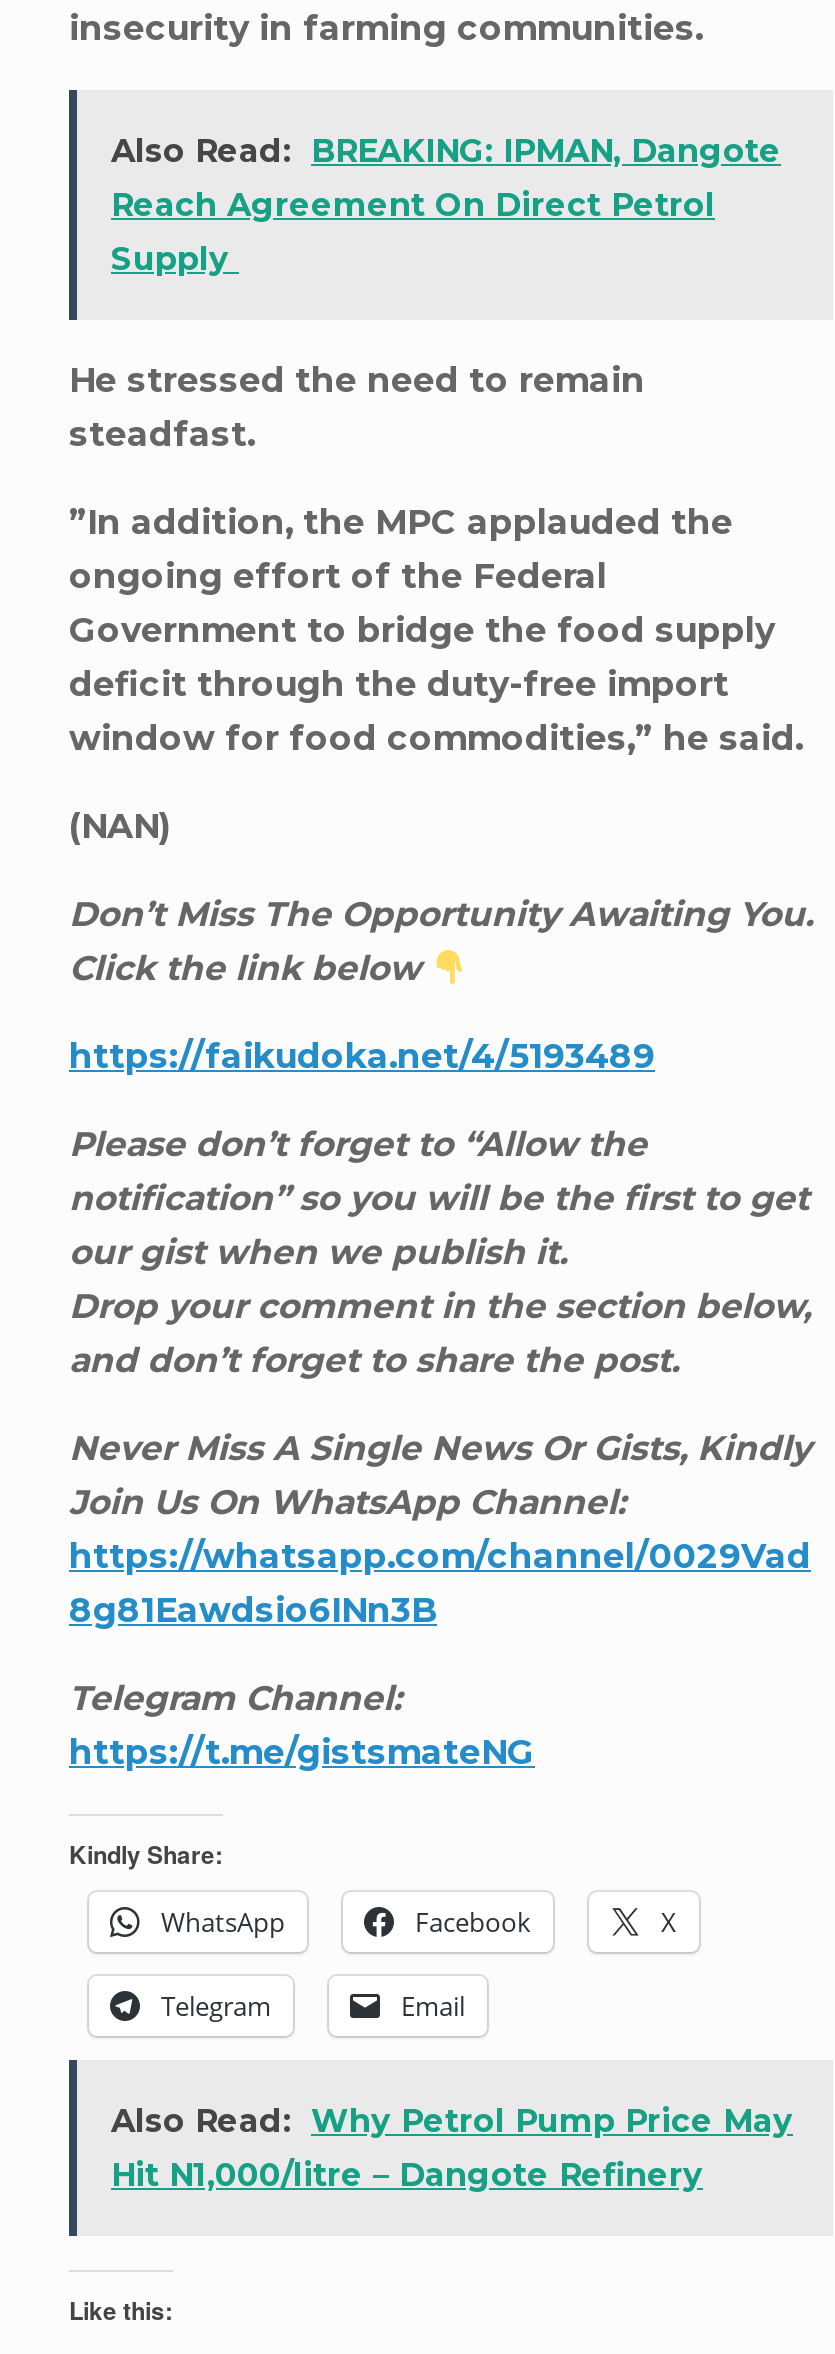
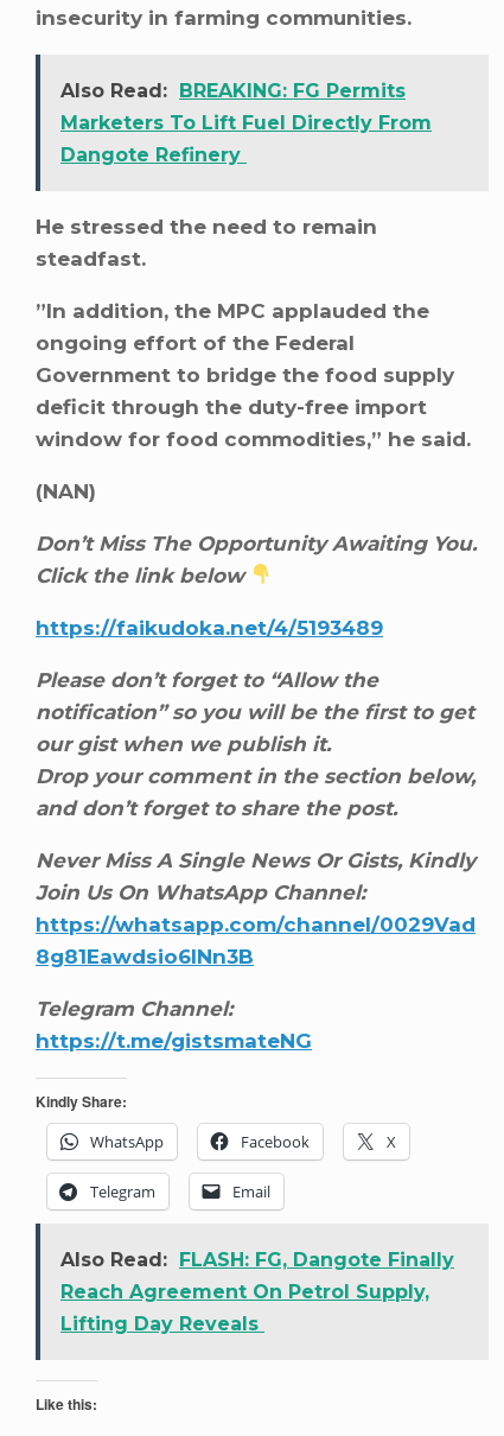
- Also Read: BREAKING: IPMAN, Dangote
- Reach Agreement On Direct Petrol
- Supply
+ Also Read: BREAKING: FG Permits
+ Marketers To Lift Fuel Directly From
+ Dangote Refinery

- Also Read: Why Petrol Pump Price May
- Hit N1,000/litre – Dangote Refinery
+ Also Read: FLASH: FG, Dangote Finally
+ Reach Agreement On Petrol Supply,
+ Lifting Day Reveals
